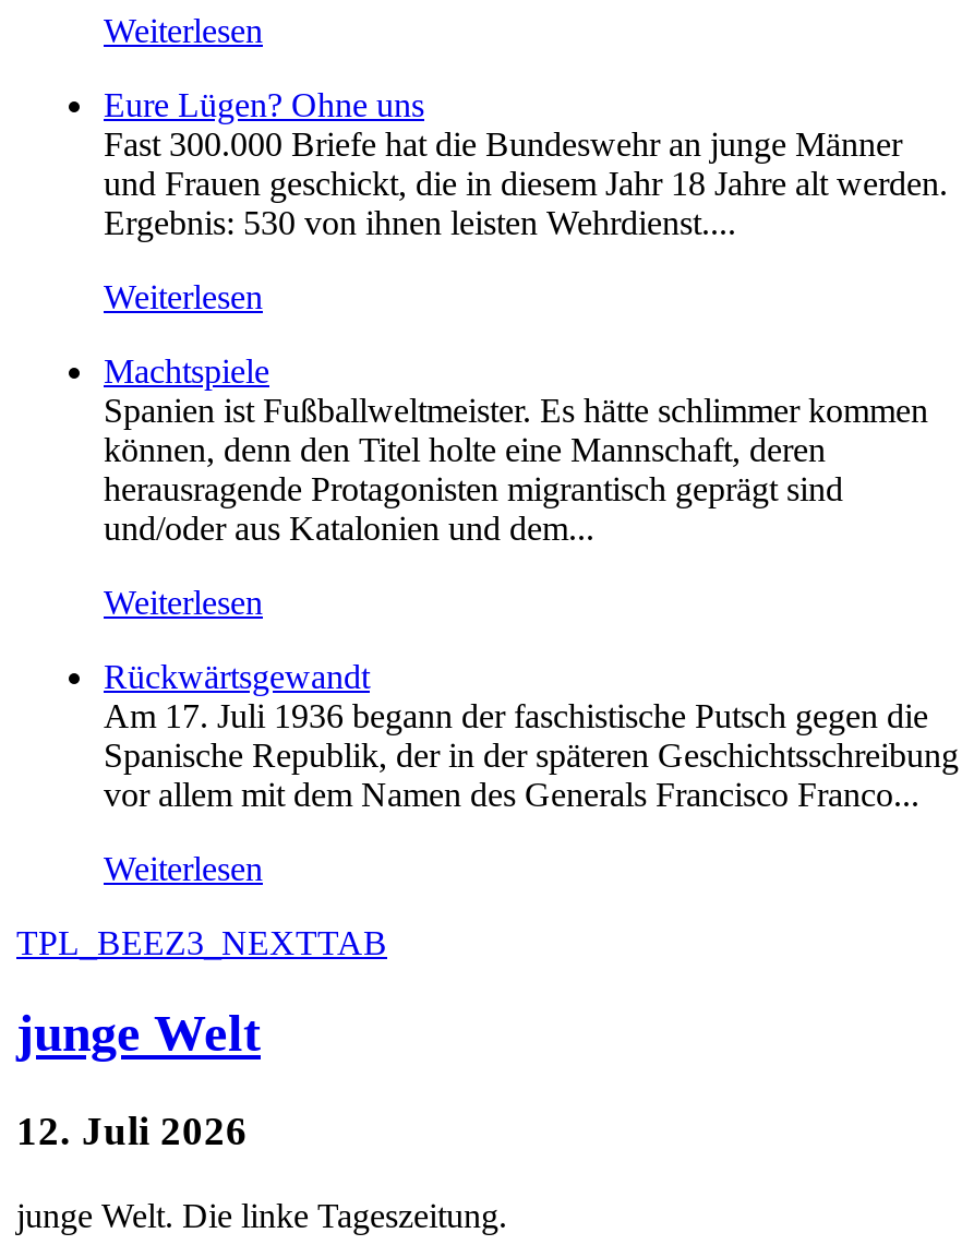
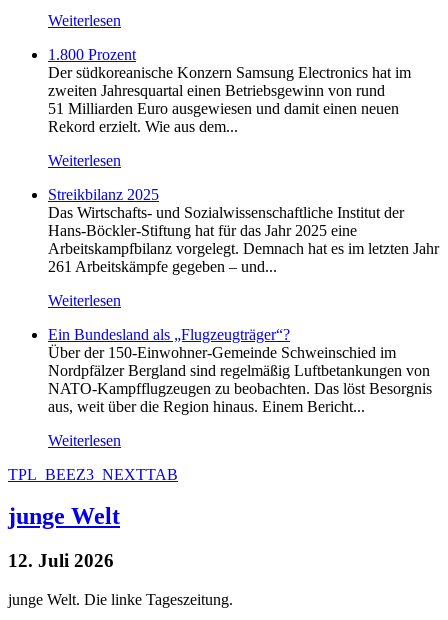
- Eure Lügen? Ohne uns
- Fast 300.000 Briefe hat die Bundeswehr an junge Männer
- und Frauen geschickt, die in diesem Jahr 18 Jahre alt werden.
- Ergebnis: 530 von ihnen leisten Wehrdienst....
+ 1.800 Prozent
+ Der südkoreanische Konzern Samsung Electronics hat im
+ zweiten Jahresquartal einen Betriebsgewinn von rund
+ 51 Milliarden Euro ausgewiesen und damit einen neuen
+ Rekord erzielt. Wie aus dem...

- Machtspiele
- Spanien ist Fußballweltmeister. Es hätte schlimmer kommen
- können, denn den Titel holte eine Mannschaft, deren
- herausragende Protagonisten migrantisch geprägt sind
- und/oder aus Katalonien und dem...
+ Streikbilanz 2025
+ Das Wirtschafts- und Sozialwissenschaftliche Institut der
+ Hans-Böckler-Stiftung hat für das Jahr 2025 eine
+ Arbeitskampfbilanz vorgelegt. Demnach hat es im letzten Jahr
+ 261 Arbeitskämpfe gegeben – und...

- Rückwärtsgewandt
- Am 17. Juli 1936 begann der faschistische Putsch gegen die
- Spanische Republik, der in der späteren Geschichtsschreibung
- vor allem mit dem Namen des Generals Francisco Franco...
+ Ein Bundesland als „Flugzeugträger“?
+ Über der 150-Einwohner-Gemeinde Schweinschied im
+ Nordpfälzer Bergland sind regelmäßig Luftbetankungen von
+ NATO-Kampfflugzeugen zu beobachten. Das löst Besorgnis
+ aus, weit über die Region hinaus. Einem Bericht...
